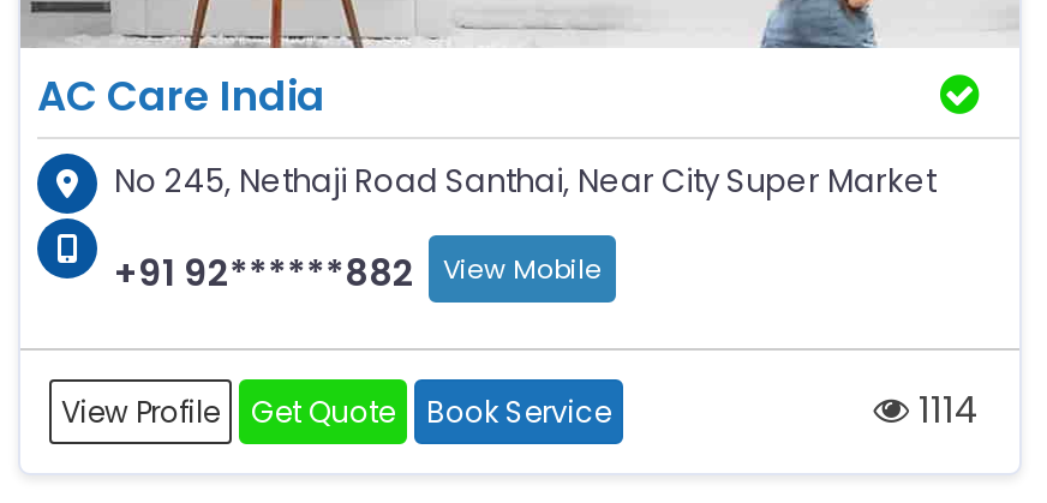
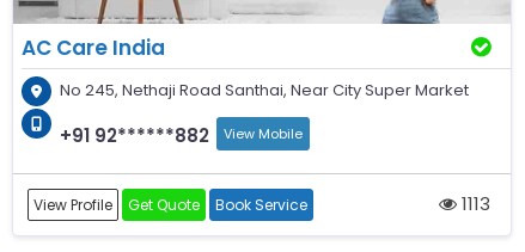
- 1114
+ 1113
